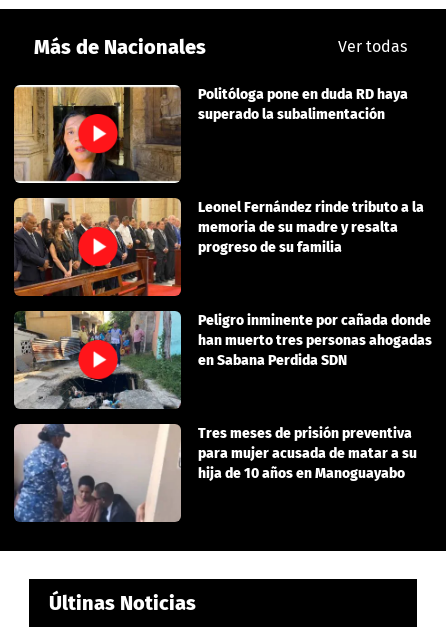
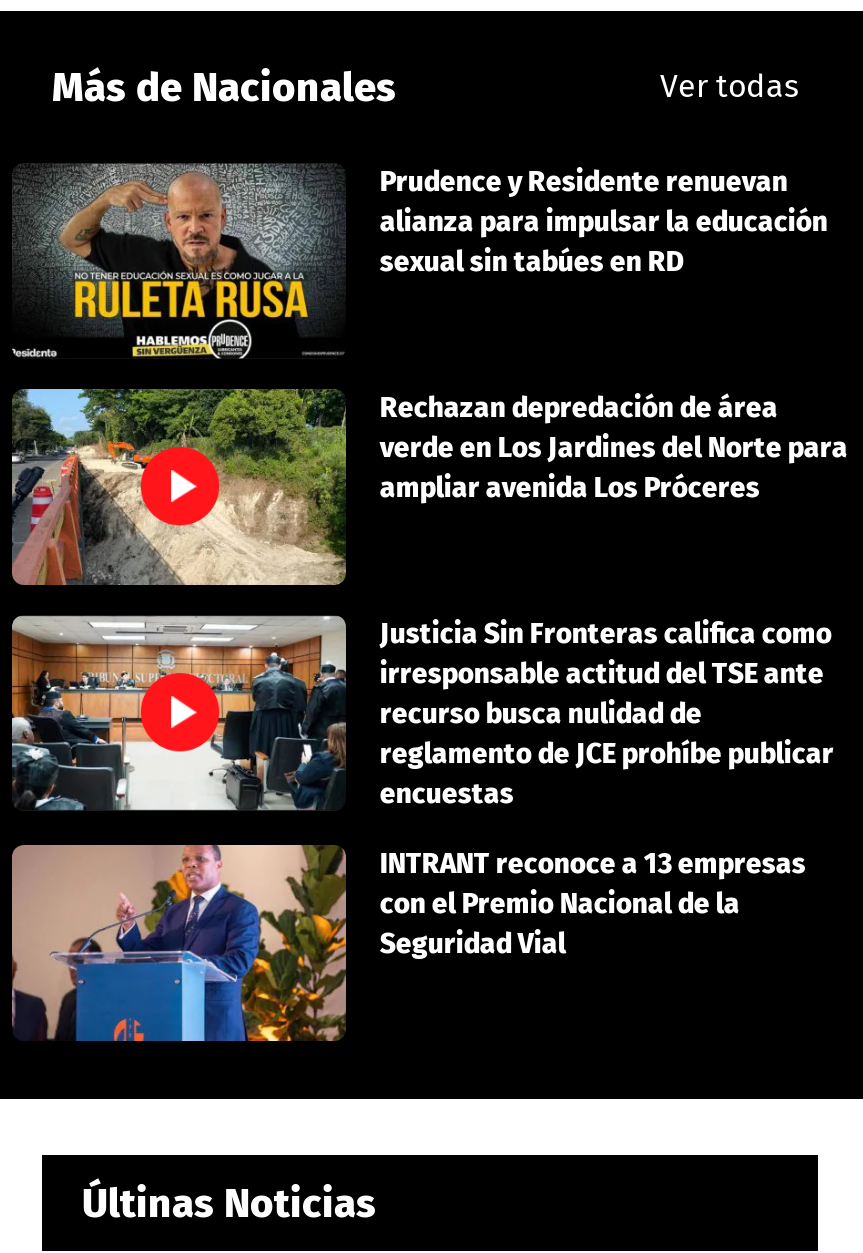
- [image]
- Politóloga pone en duda RD haya
- superado la subalimentación
+ [image]
+ Prudence y Residente renuevan
+ alianza para impulsar la educación
+ sexual sin tabúes en RD

- [image]
- Leonel Fernández rinde tributo a la
- memoria de su madre y resalta
- progreso de su familia
+ [image]
+ Rechazan depredación de área
+ verde en Los Jardines del Norte para
+ ampliar avenida Los Próceres

- [image]
- Peligro inminente por cañada donde
- han muerto tres personas ahogadas
- en Sabana Perdida SDN
+ [image]
+ Justicia Sin Fronteras califica como
+ irresponsable actitud del TSE ante
+ recurso busca nulidad de
+ reglamento de JCE prohíbe publicar
+ encuestas

- [image]
- Tres meses de prisión preventiva
- para mujer acusada de matar a su
- hija de 10 años en Manoguayabo
+ [image]
+ INTRANT reconoce a 13 empresas
+ con el Premio Nacional de la
+ Seguridad Vial
